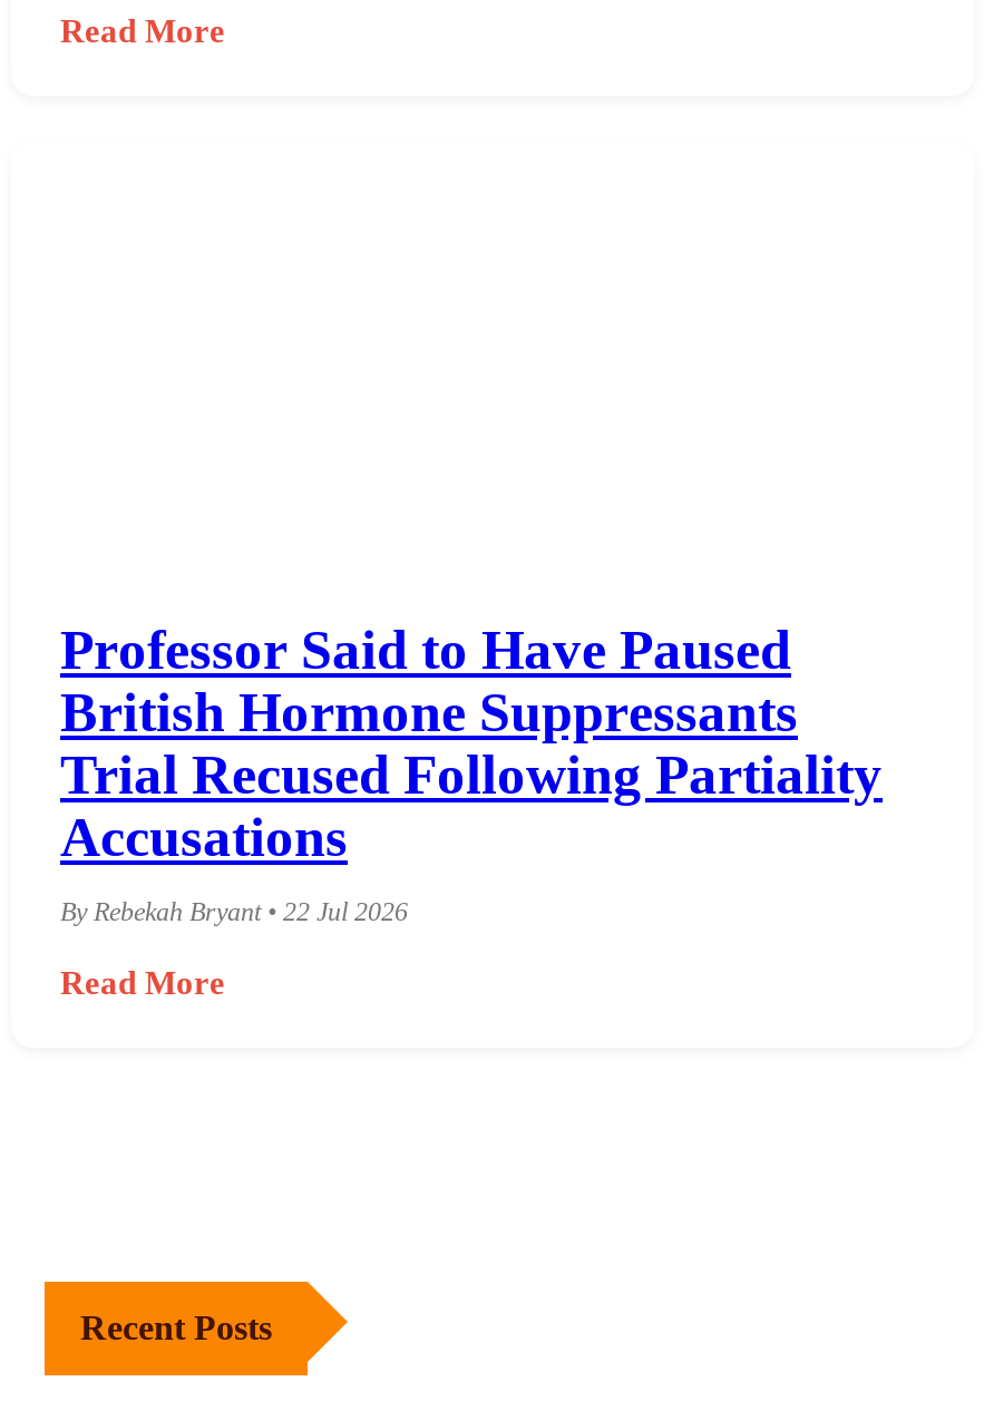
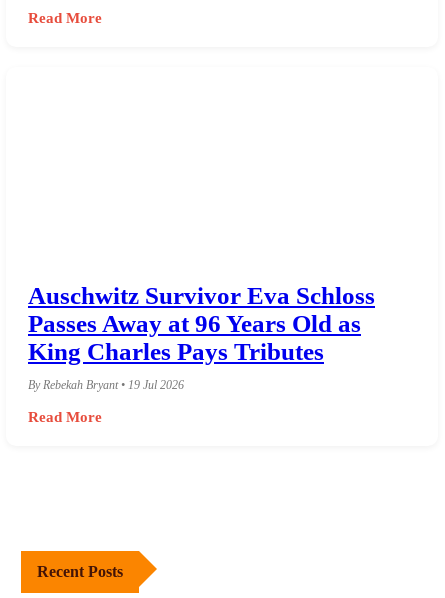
- Professor Said to Have Paused
- British Hormone Suppressants
- Trial Recused Following Partiality
- Accusations
+ Auschwitz Survivor Eva Schloss
+ Passes Away at 96 Years Old as
+ King Charles Pays Tributes

- By Rebekah Bryant • 22 Jul 2026
+ By Rebekah Bryant • 19 Jul 2026
